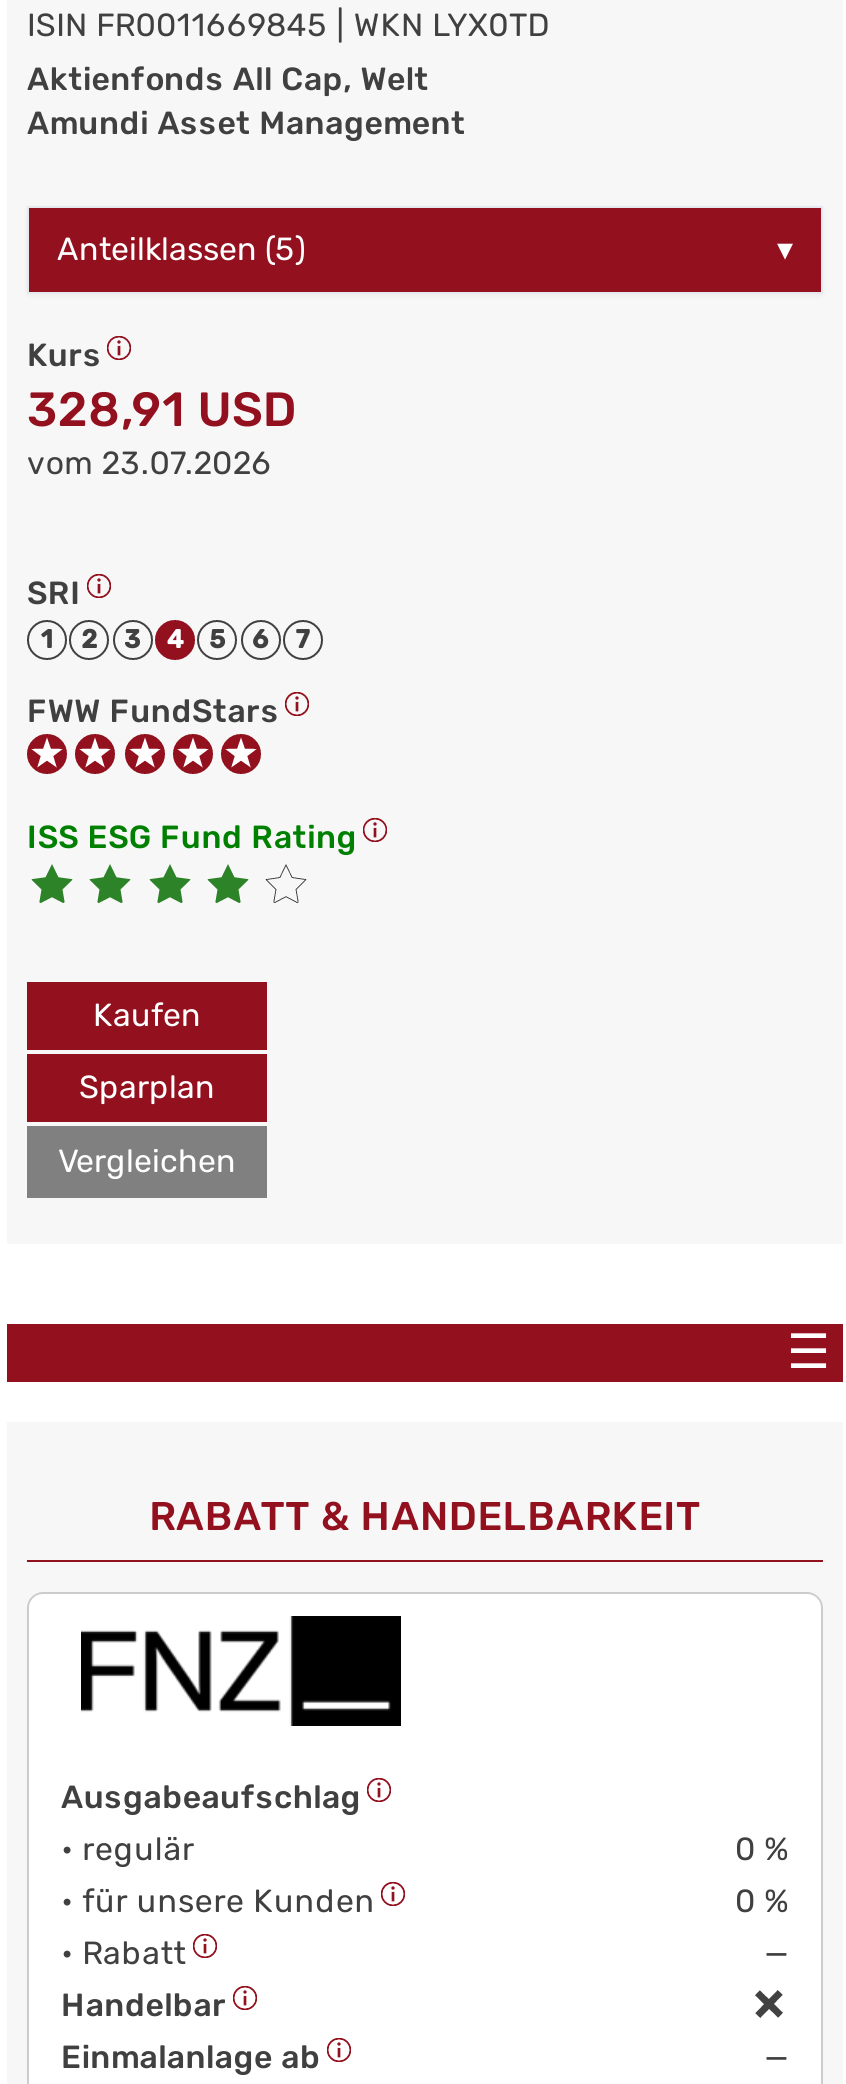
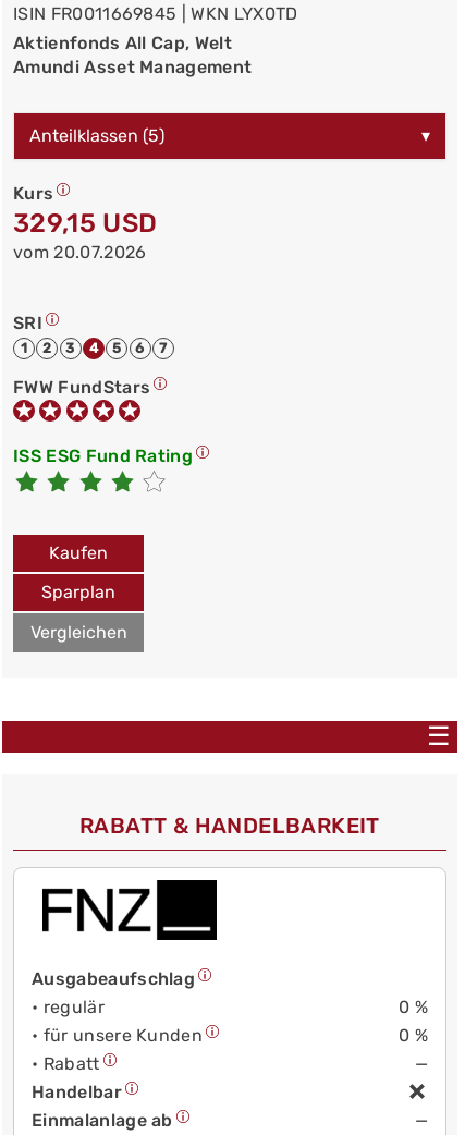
- 328,91 USD
+ 329,15 USD

- vom 23.07.2026
+ vom 20.07.2026
